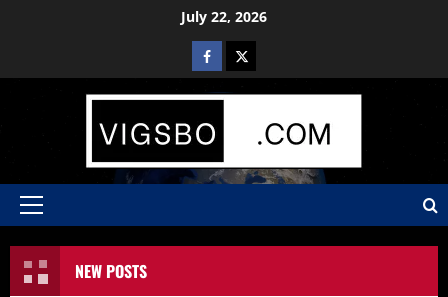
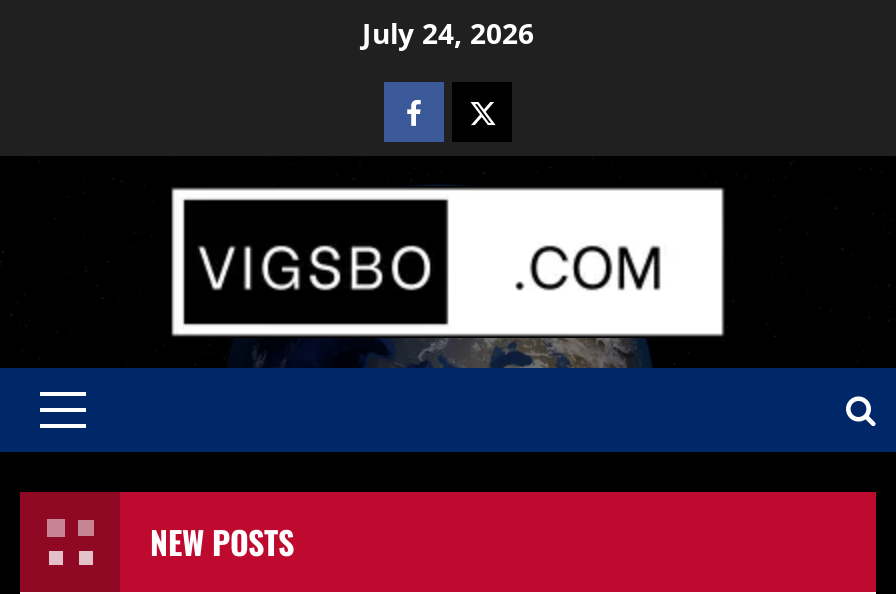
- July 22, 2026
+ July 24, 2026
